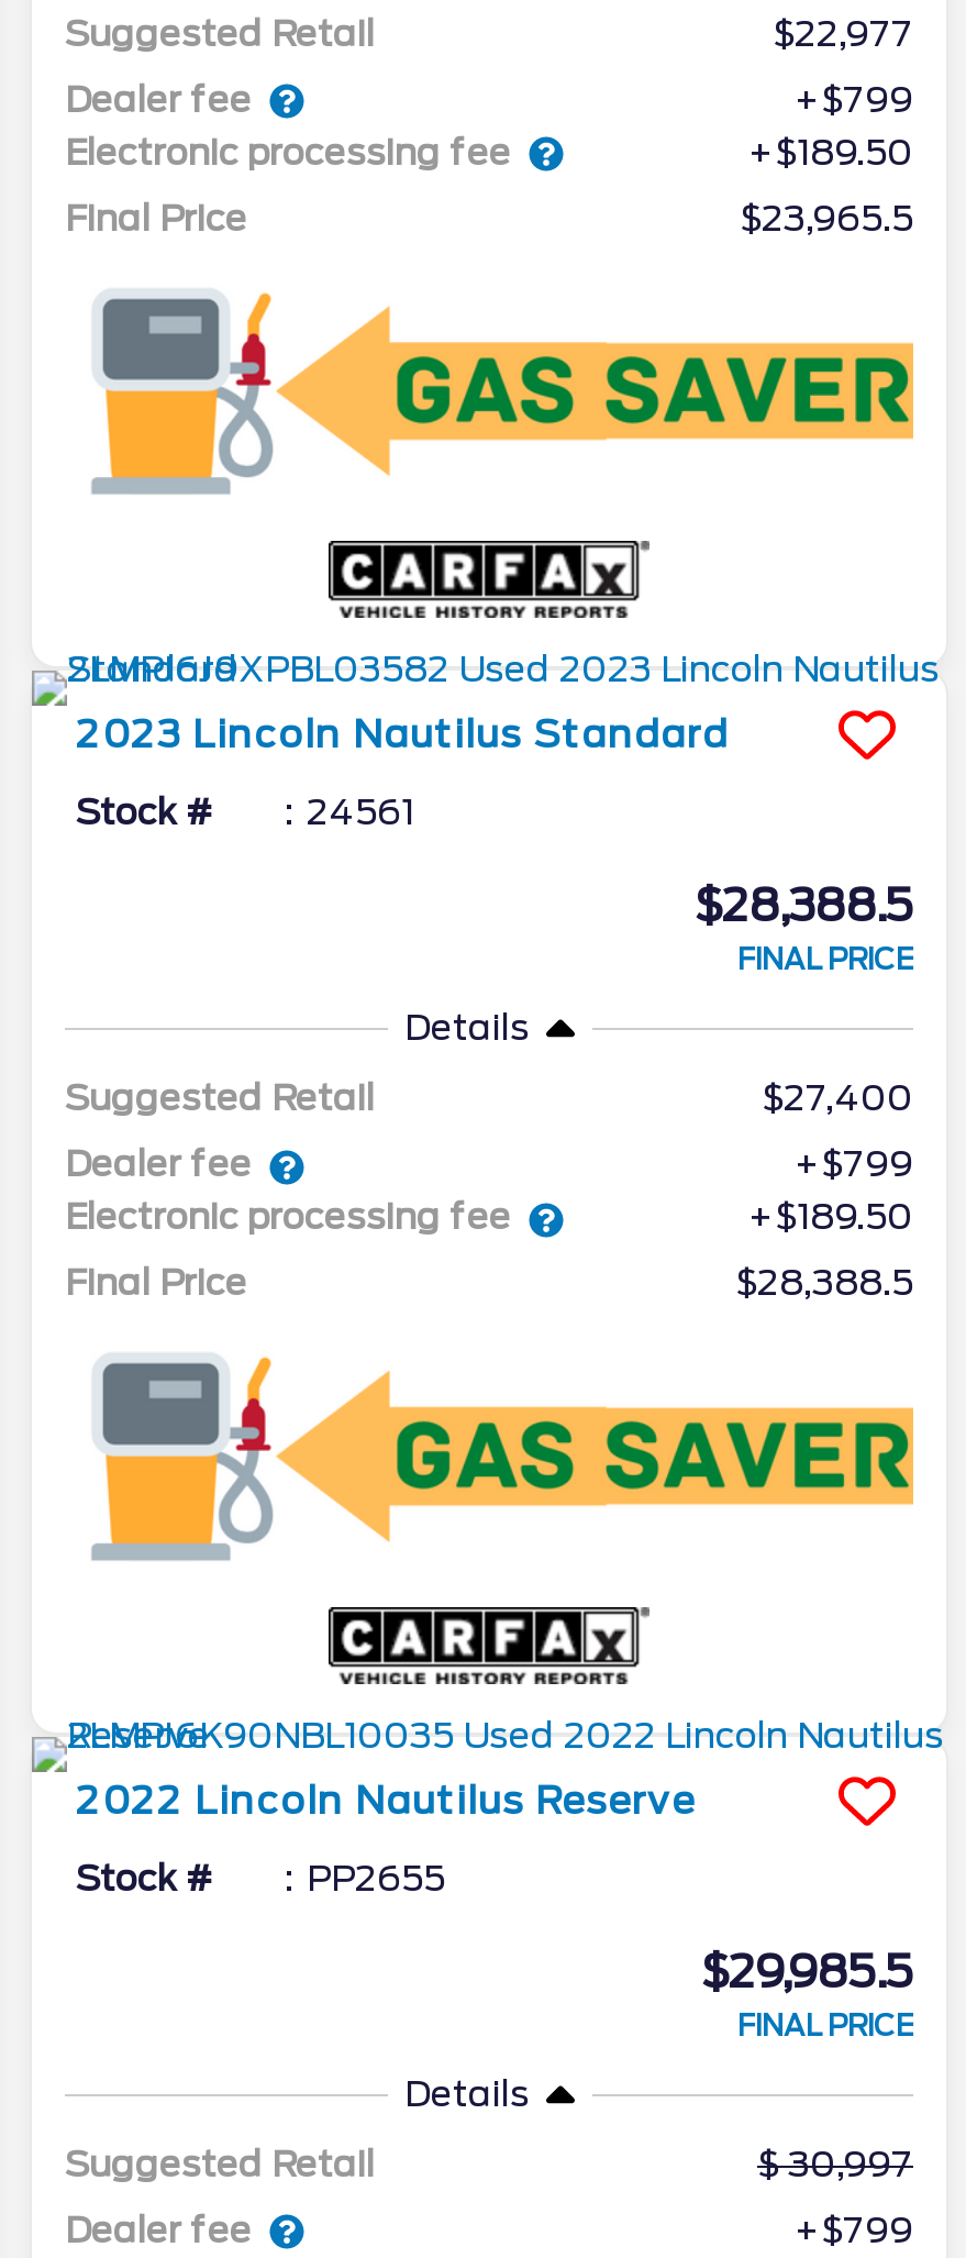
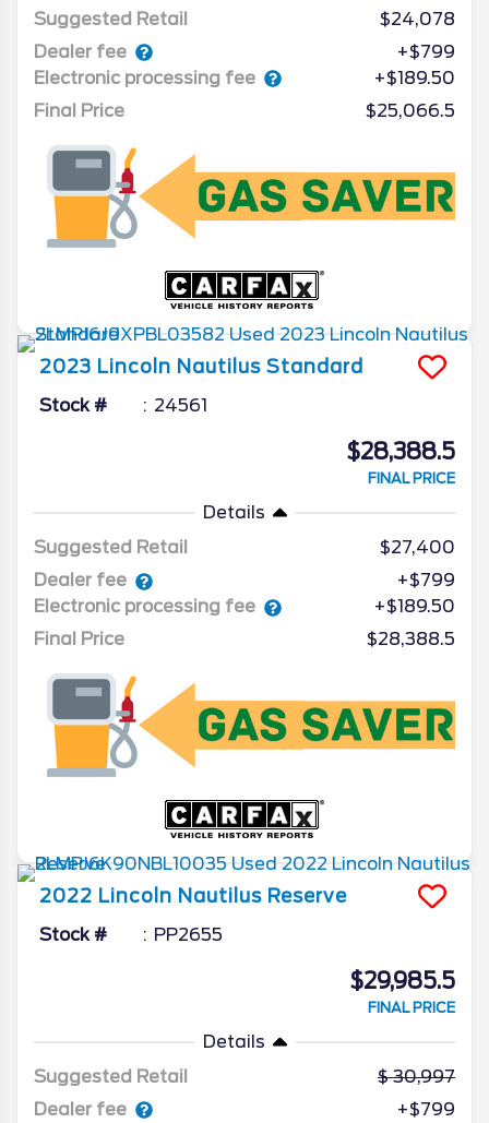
- $22,977
+ $24,078

- $23,965.5
+ $25,066.5
